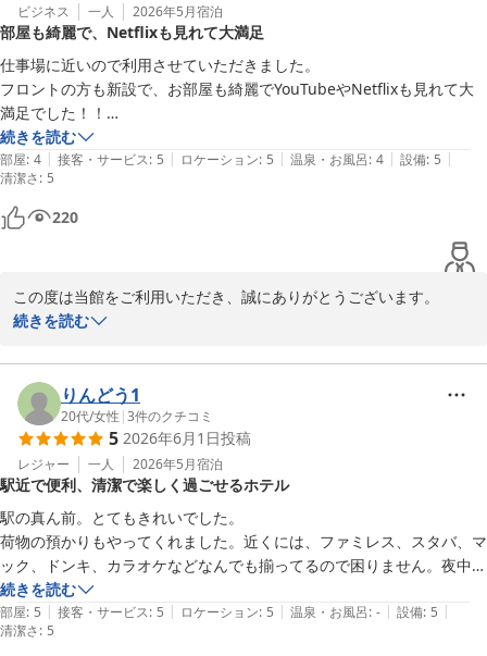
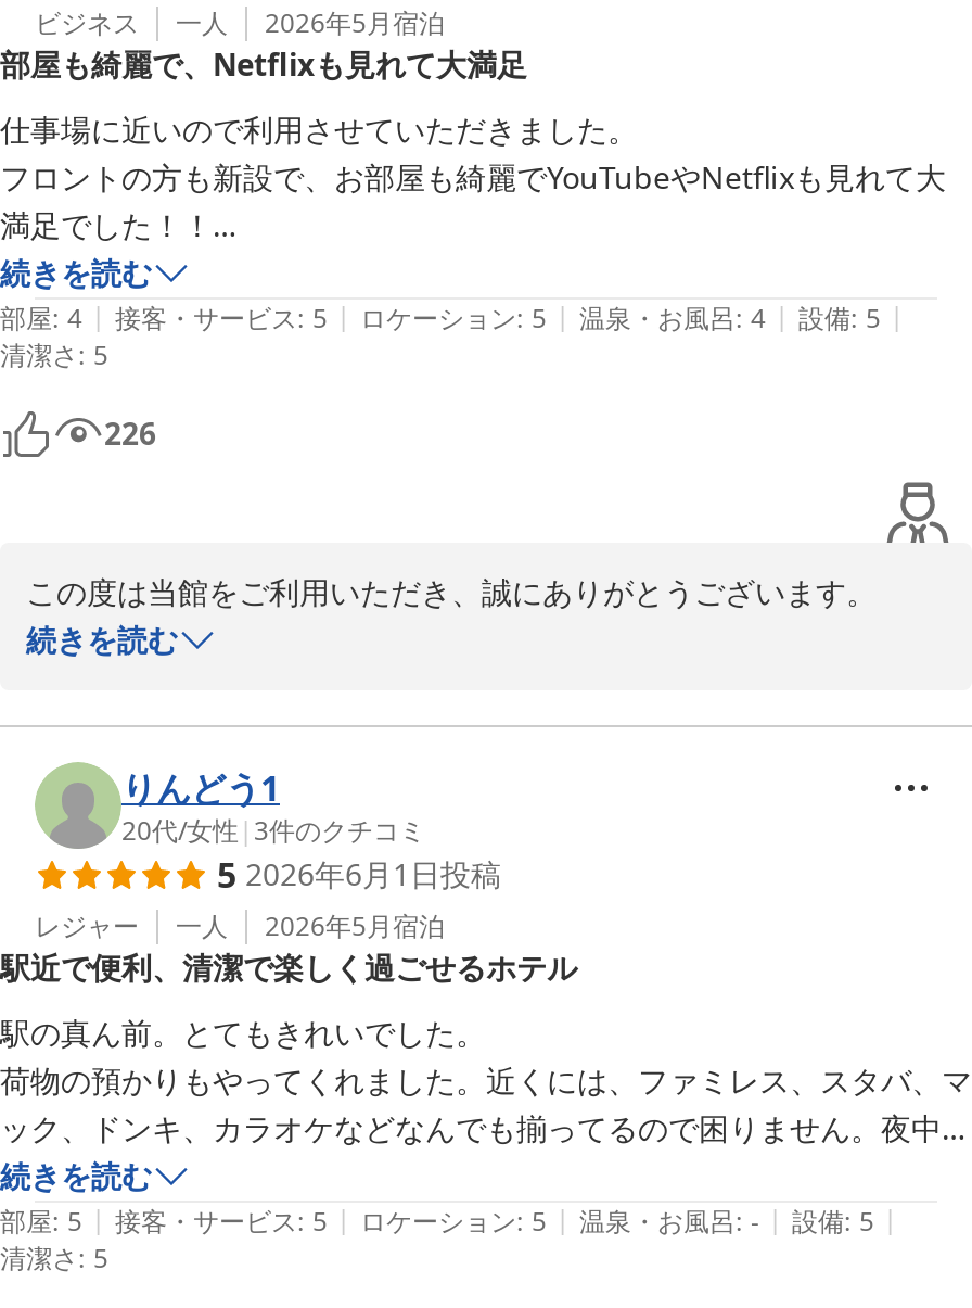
- 220
+ 226
